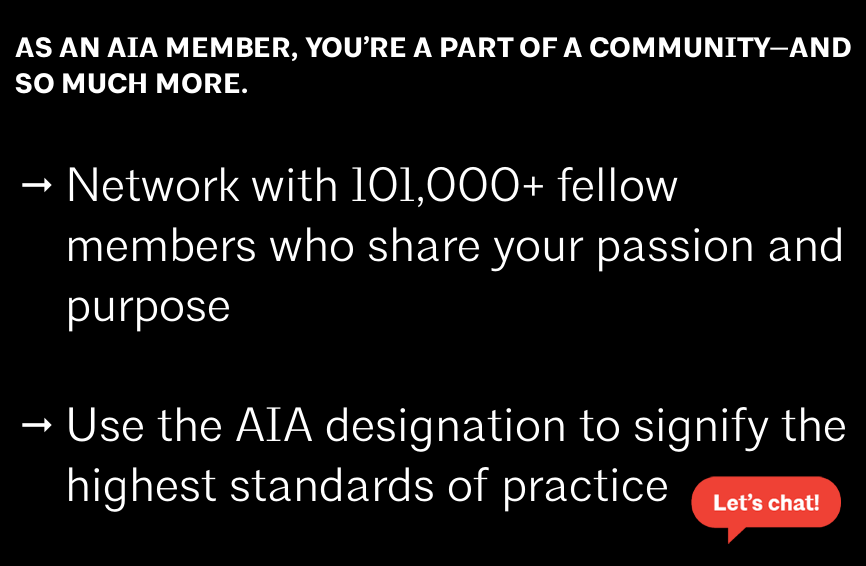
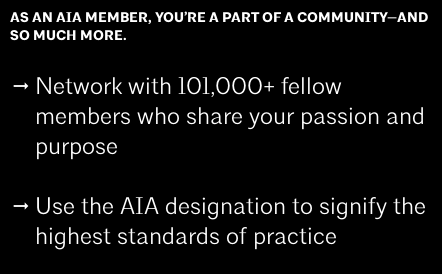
- [image]
